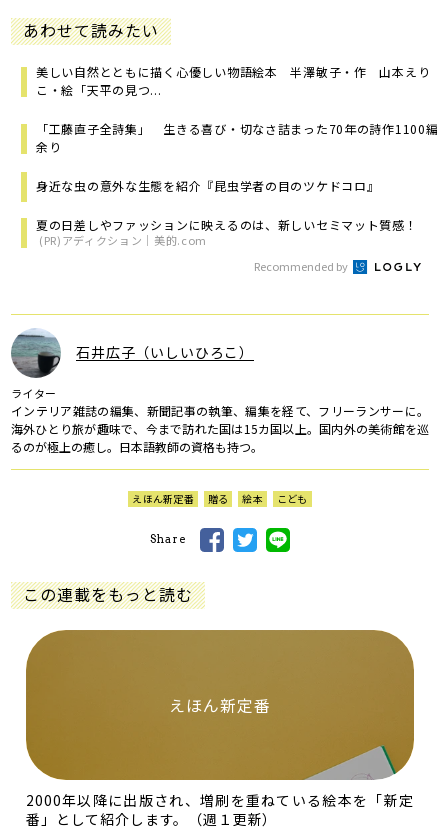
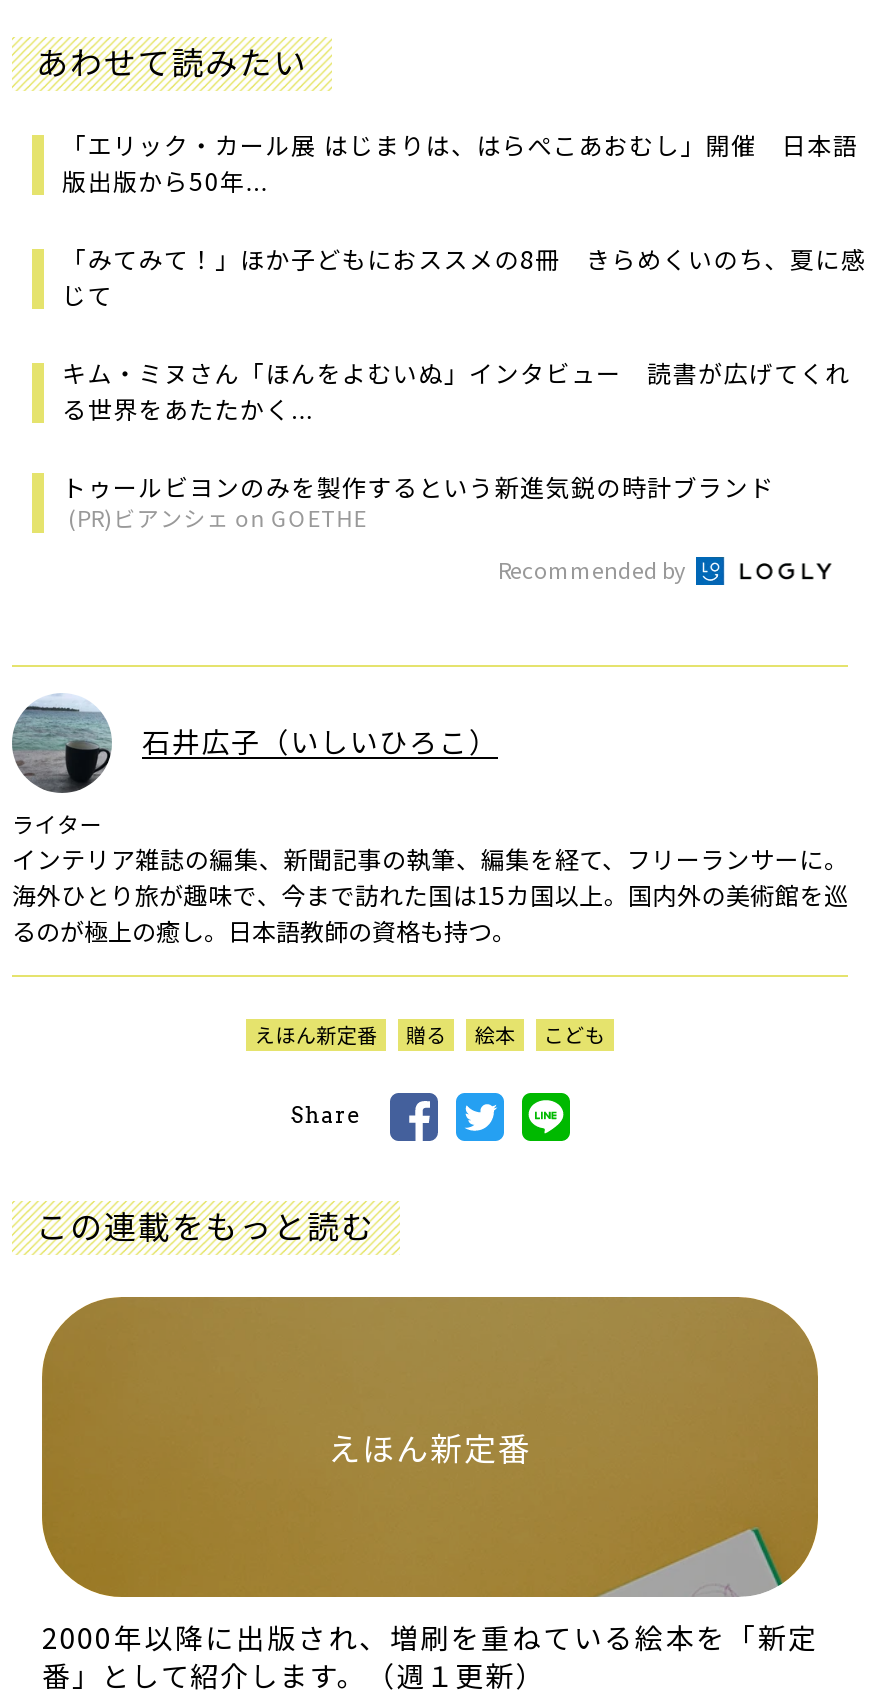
- 美しい自然とともに描く心優しい物語絵本 半澤敏子・作 山本えり
- こ・絵「天平の見つ...
+ 「エリック・カール展 はじまりは、はらぺこあおむし」開催 日本語
+ 版出版から50年...

- 「工藤直子全詩集」 生きる喜び・切なさ詰まった70年の詩作1100編
- 余り
+ 「みてみて！」ほか子どもにおススメの8冊 きらめくいのち、夏に感
+ じて

- 身近な虫の意外な生態を紹介『昆虫学者の目のツケドコロ』
+ キム・ミヌさん「ほんをよむいぬ」インタビュー 読書が広げてくれ
+ る世界をあたたかく...

- 夏の日差しやファッションに映えるのは、新しいセミマット質感！
- (PR)アディクション｜美的.com
+ トゥールビヨンのみを製作するという新進気鋭の時計ブランド
+ (PR)ビアンシェ on GOETHE
